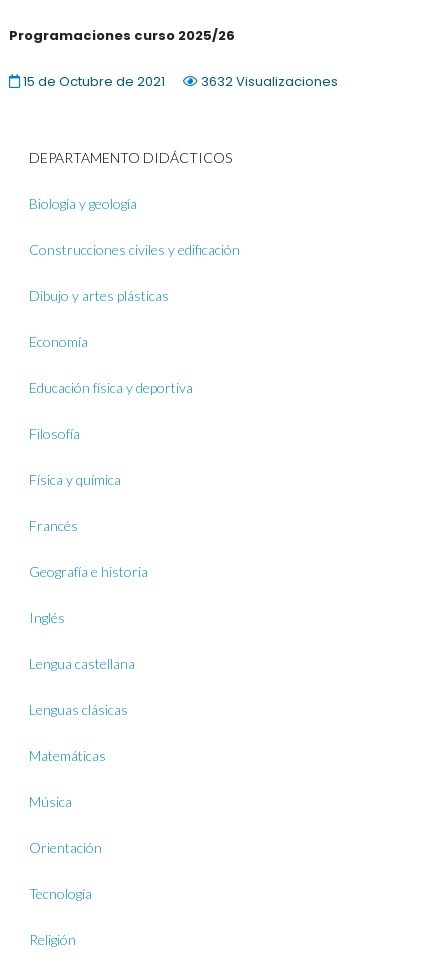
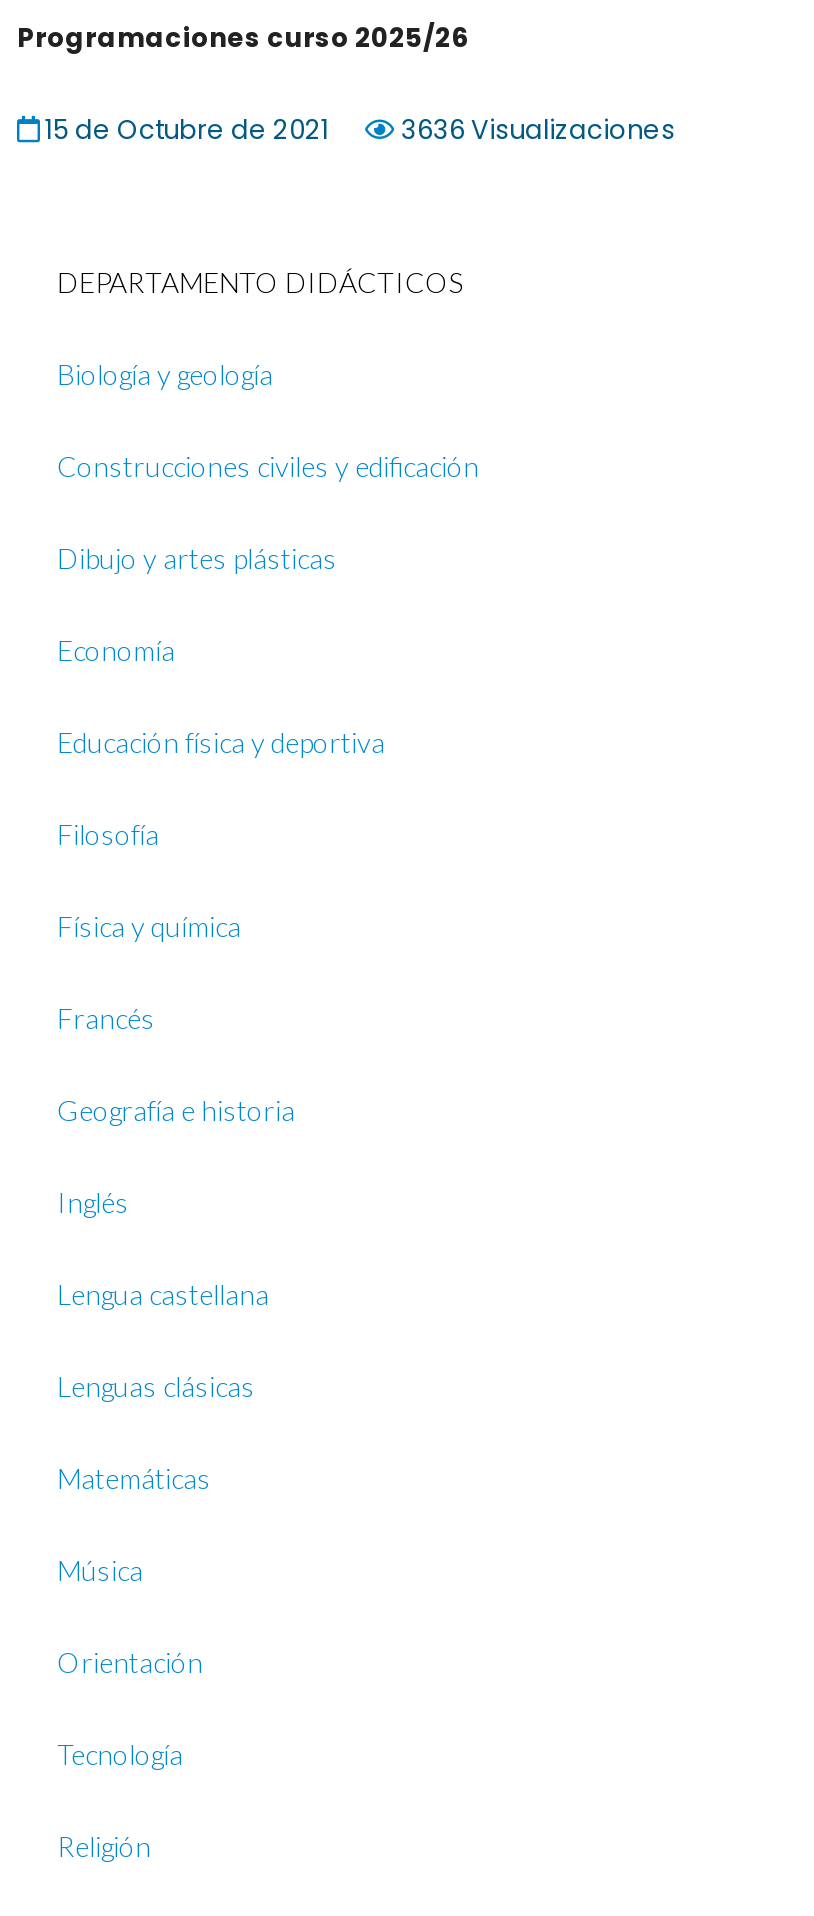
- 3632 Visualizaciones
+ 3636 Visualizaciones
